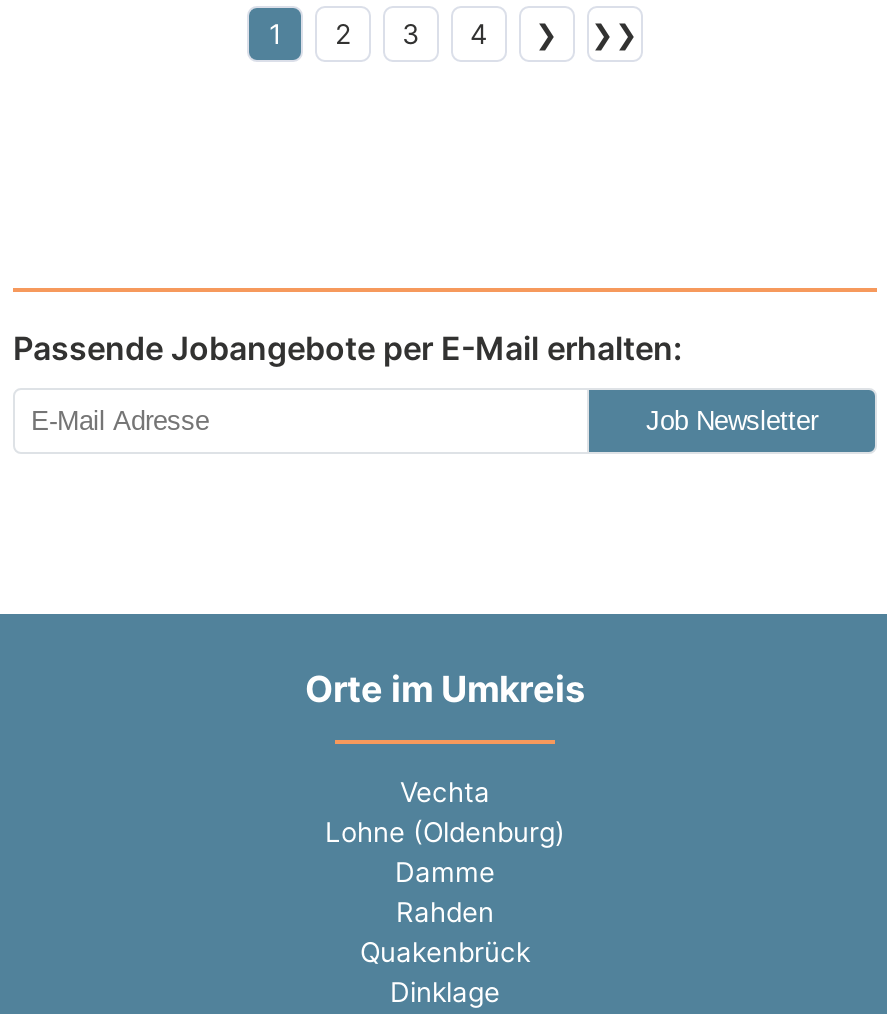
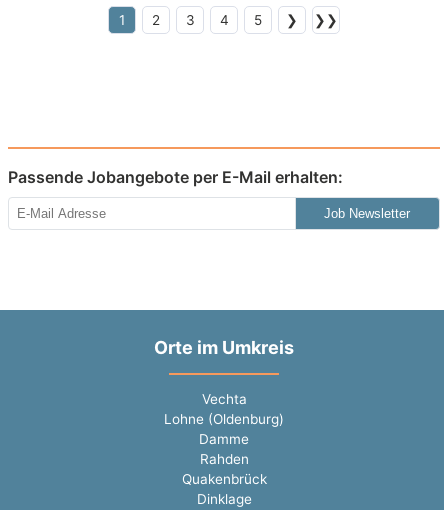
+ 5
